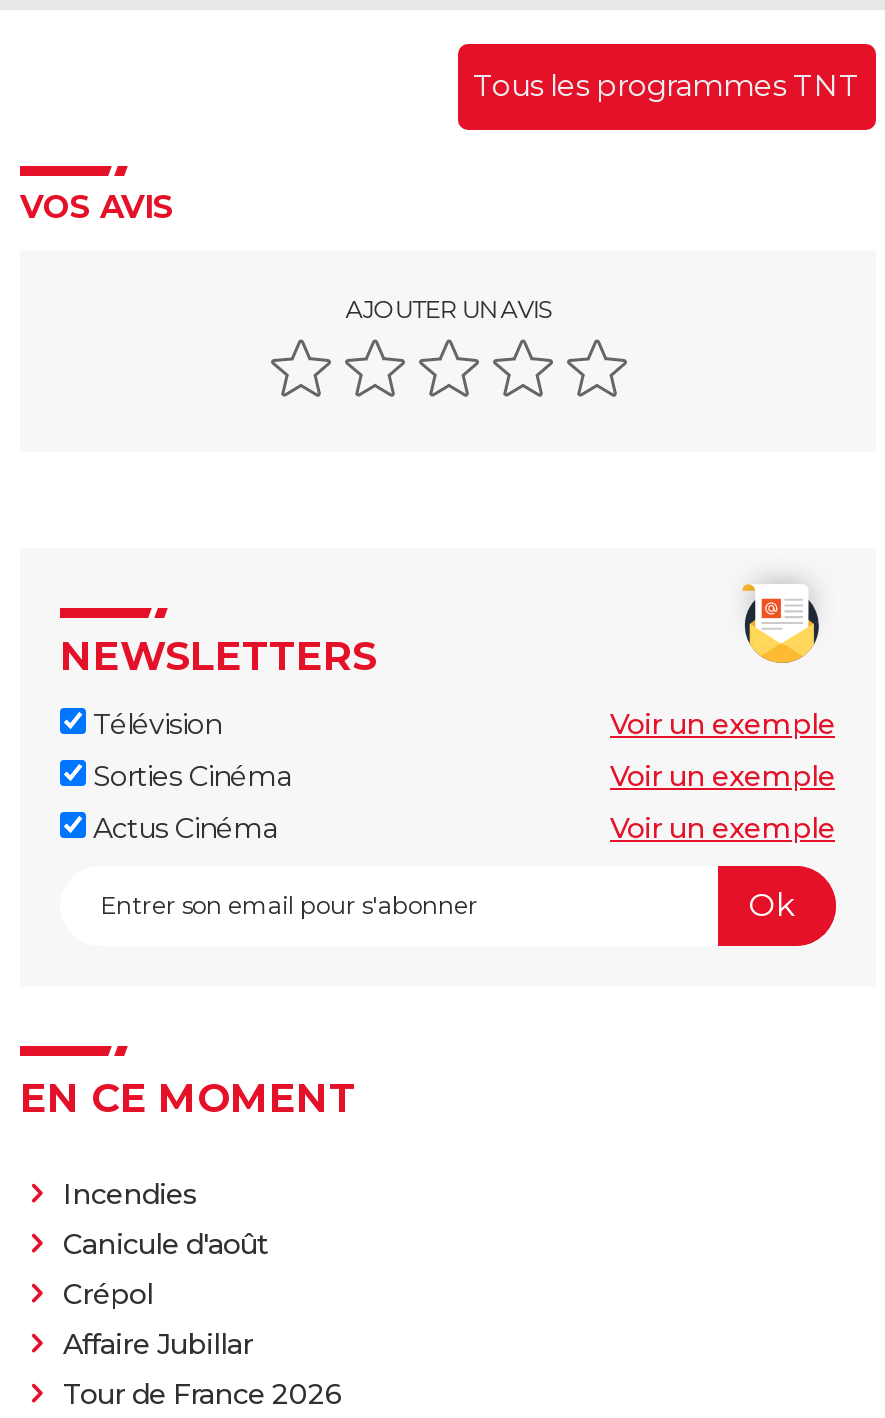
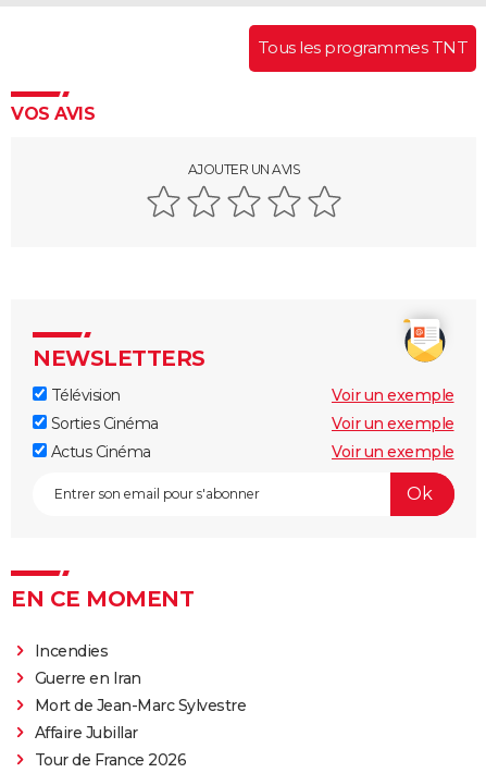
- Canicule d'août
- Crépol
+ Guerre en Iran
+ Mort de Jean-Marc Sylvestre
